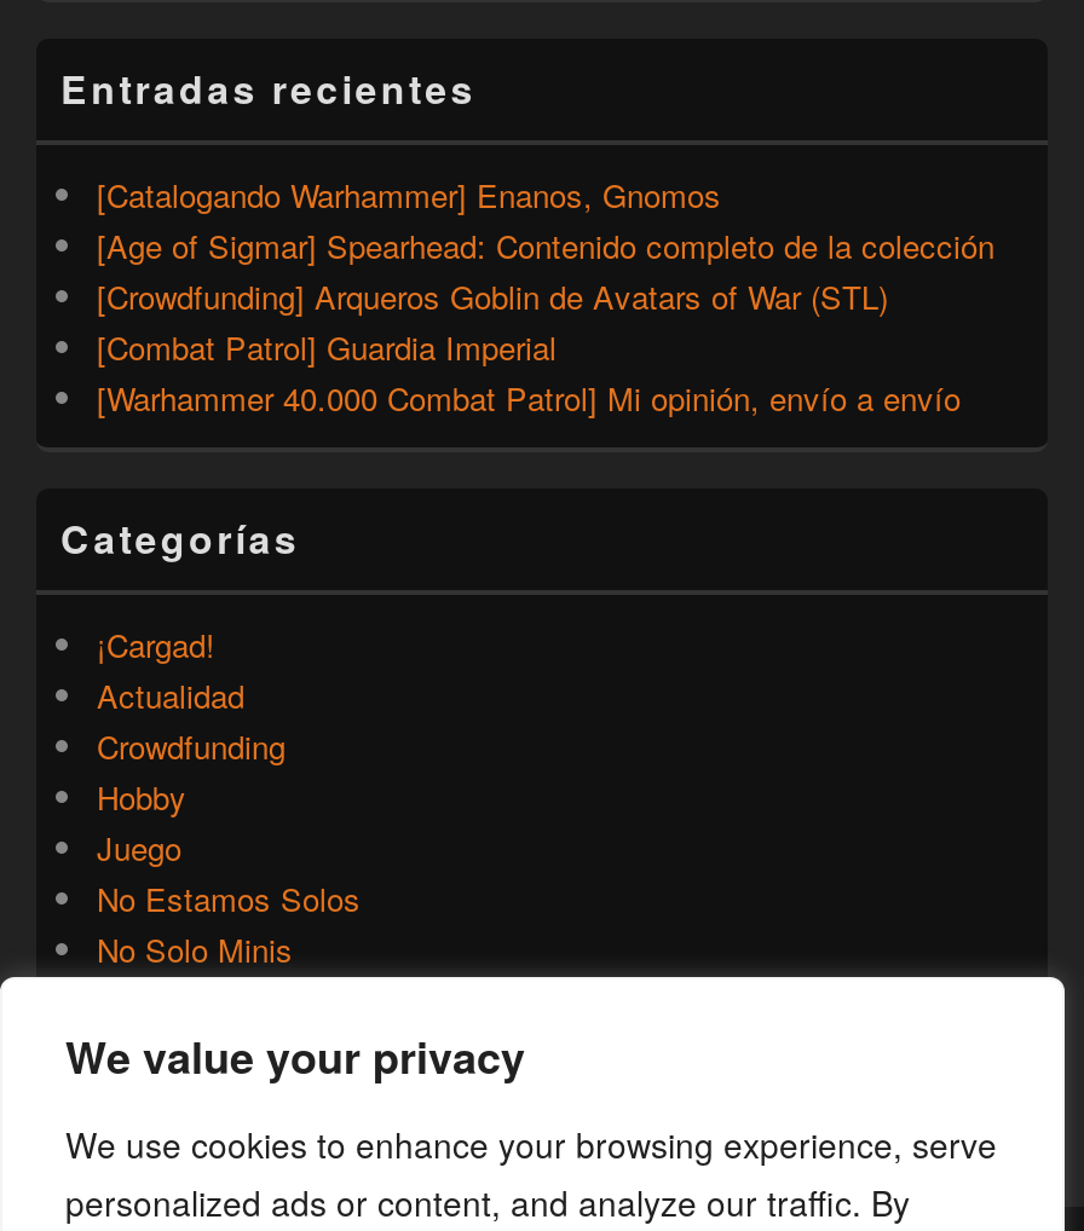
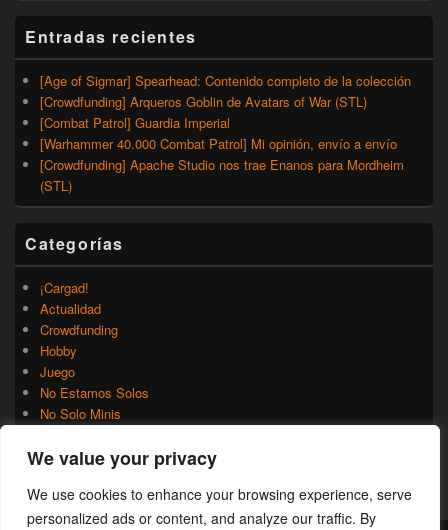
- [Catalogando Warhammer] Enanos, Gnomos

moved up: [Age of Sigmar] Spearhead: Contenido completo de la colección | [Crowdfunding] Arqueros Goblin de Avatars of War (STL) | [Combat Patrol] Guardia Imperial | [Warhammer 40.000 Combat Patrol] Mi opinión, envío a envío

+ [Crowdfunding] Apache Studio nos trae Enanos para Mordheim
+ (STL)
